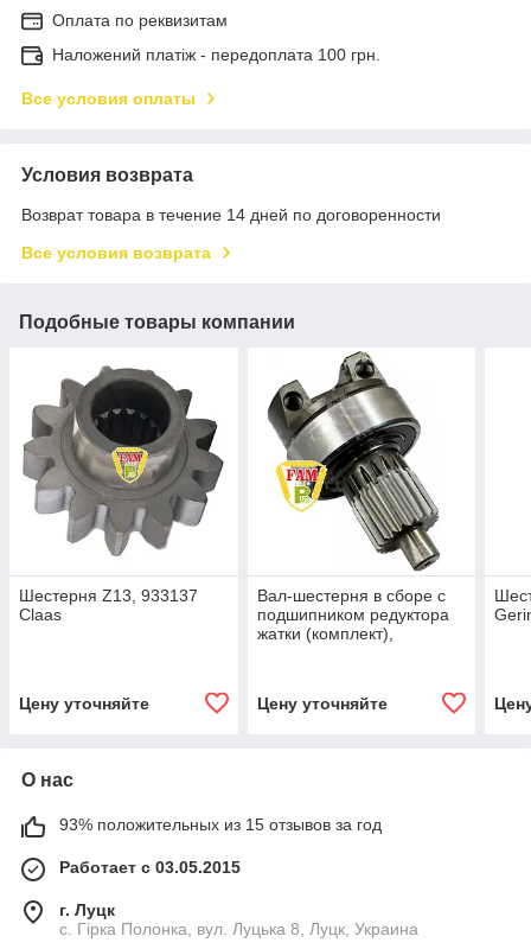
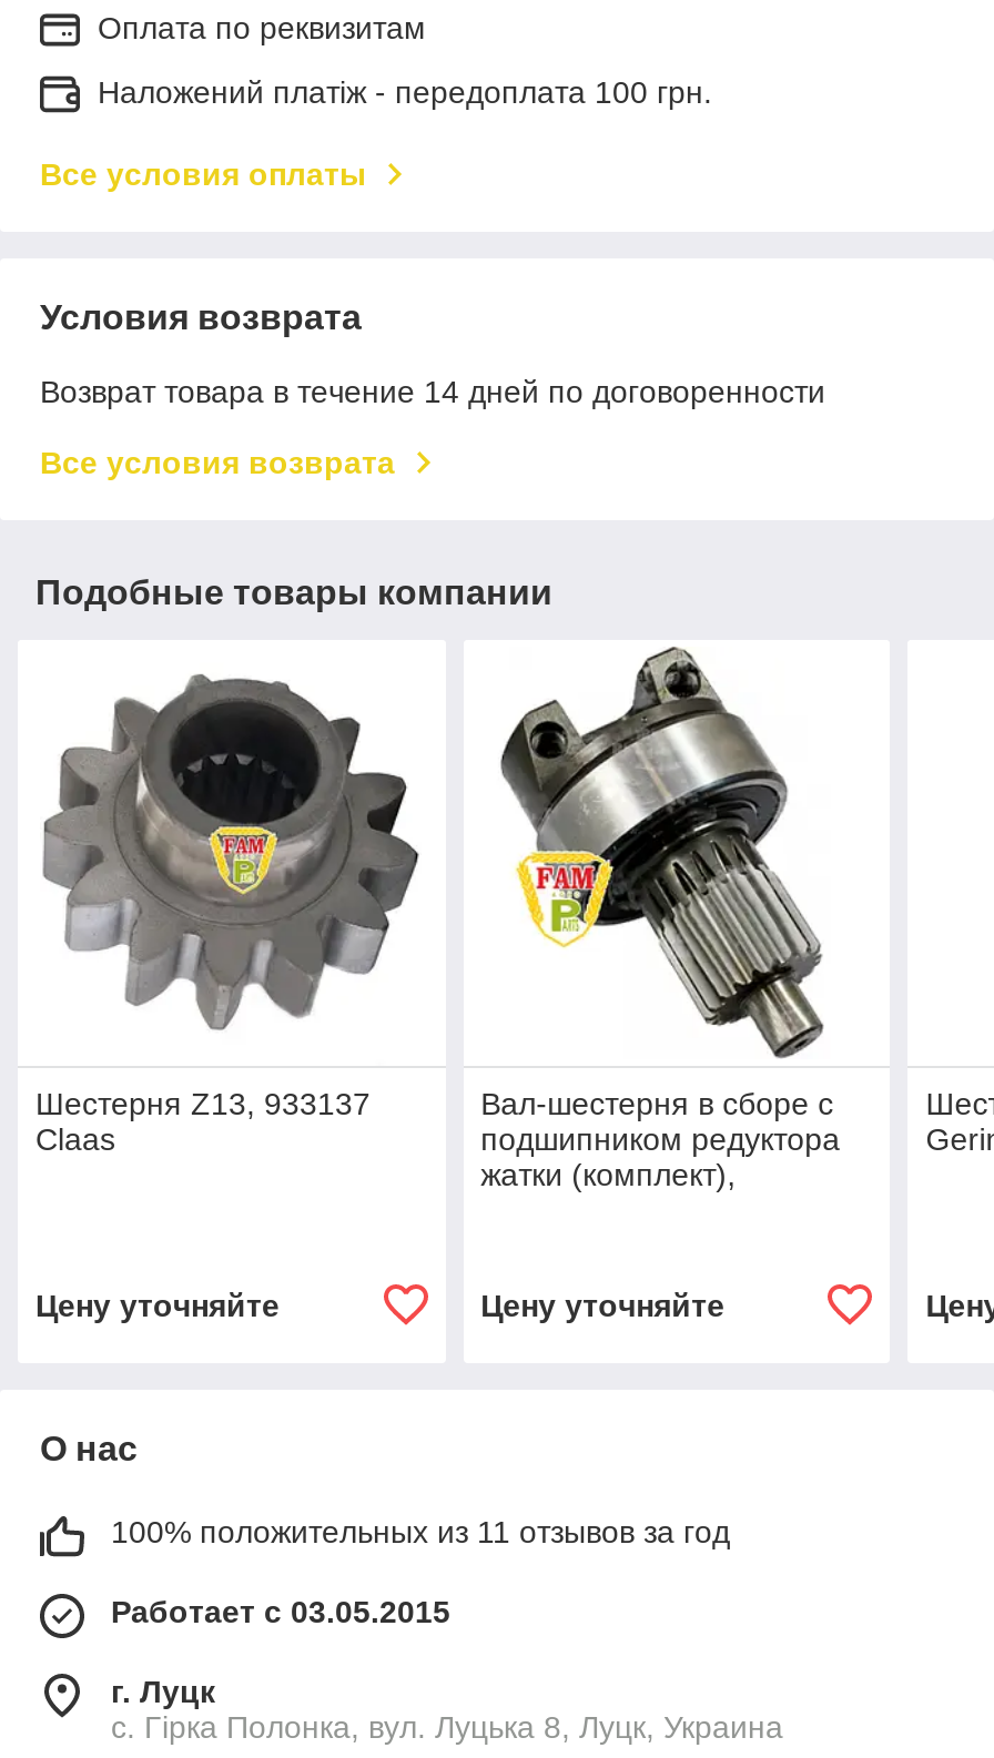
- 93% положительных из 15 отзывов за год
+ 100% положительных из 11 отзывов за год
